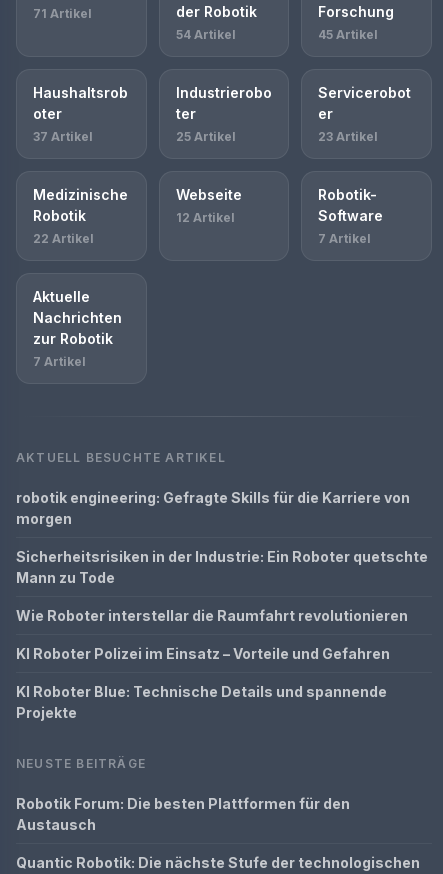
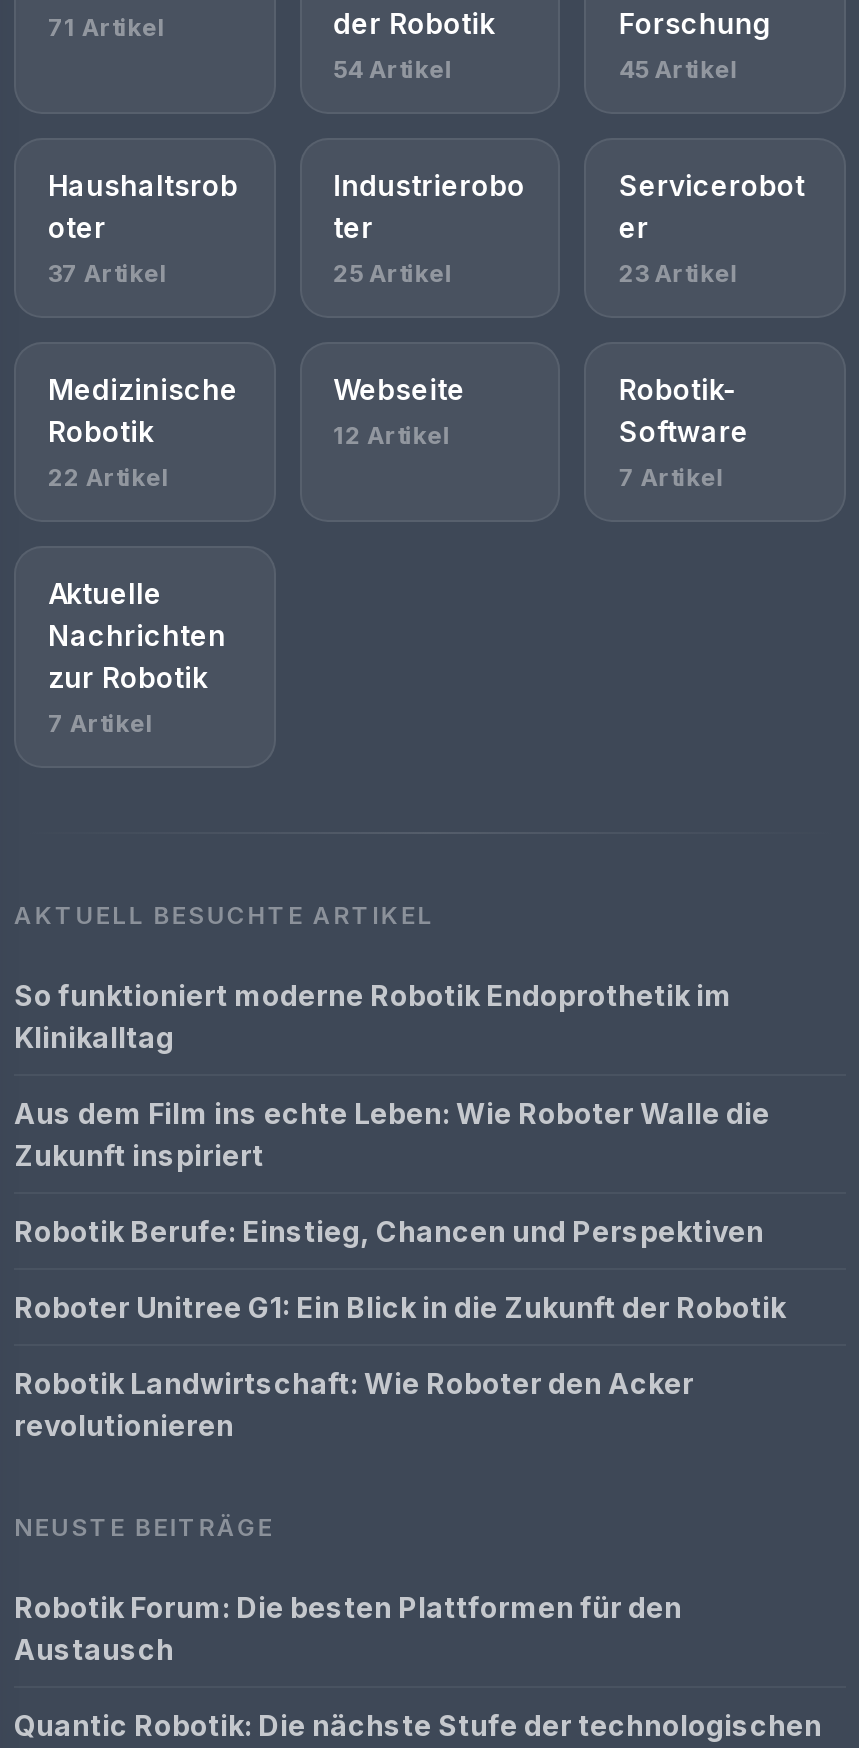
- robotik engineering: Gefragte Skills für die Karriere von
- morgen
+ So funktioniert moderne Robotik Endoprothetik im
+ Klinikalltag

- Sicherheitsrisiken in der Industrie: Ein Roboter quetschte
- Mann zu Tode
+ Aus dem Film ins echte Leben: Wie Roboter Walle die
+ Zukunft inspiriert

- Wie Roboter interstellar die Raumfahrt revolutionieren
+ Robotik Berufe: Einstieg, Chancen und Perspektiven

- KI Roboter Polizei im Einsatz – Vorteile und Gefahren
+ Roboter Unitree G1: Ein Blick in die Zukunft der Robotik

- KI Roboter Blue: Technische Details und spannende
- Projekte
+ Robotik Landwirtschaft: Wie Roboter den Acker
+ revolutionieren
